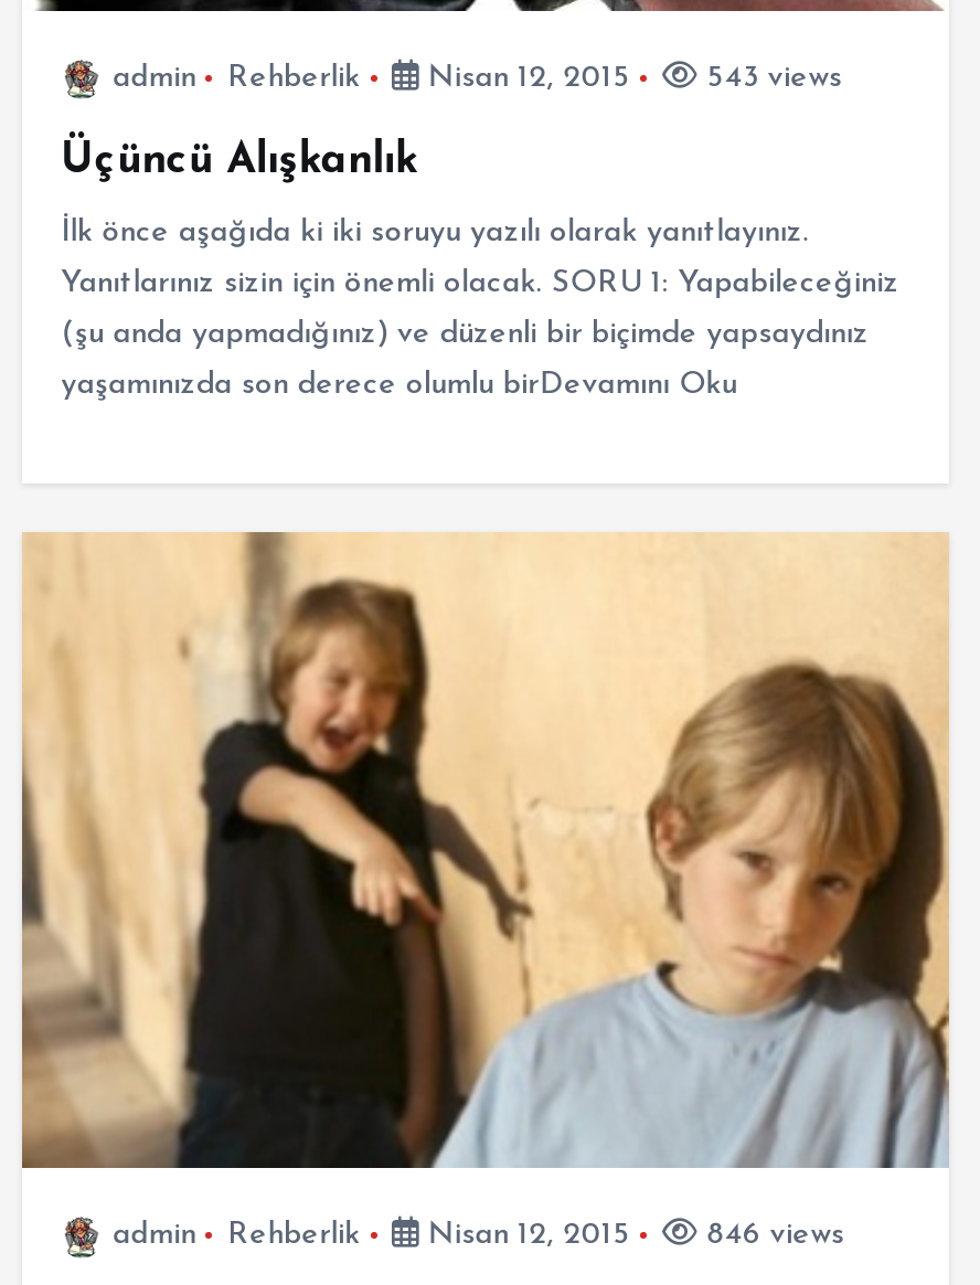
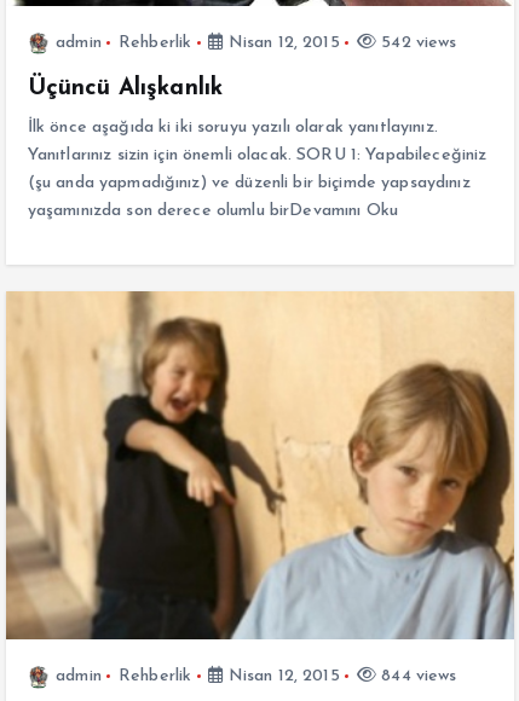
- 543 views
+ 542 views

- 846 views
+ 844 views
